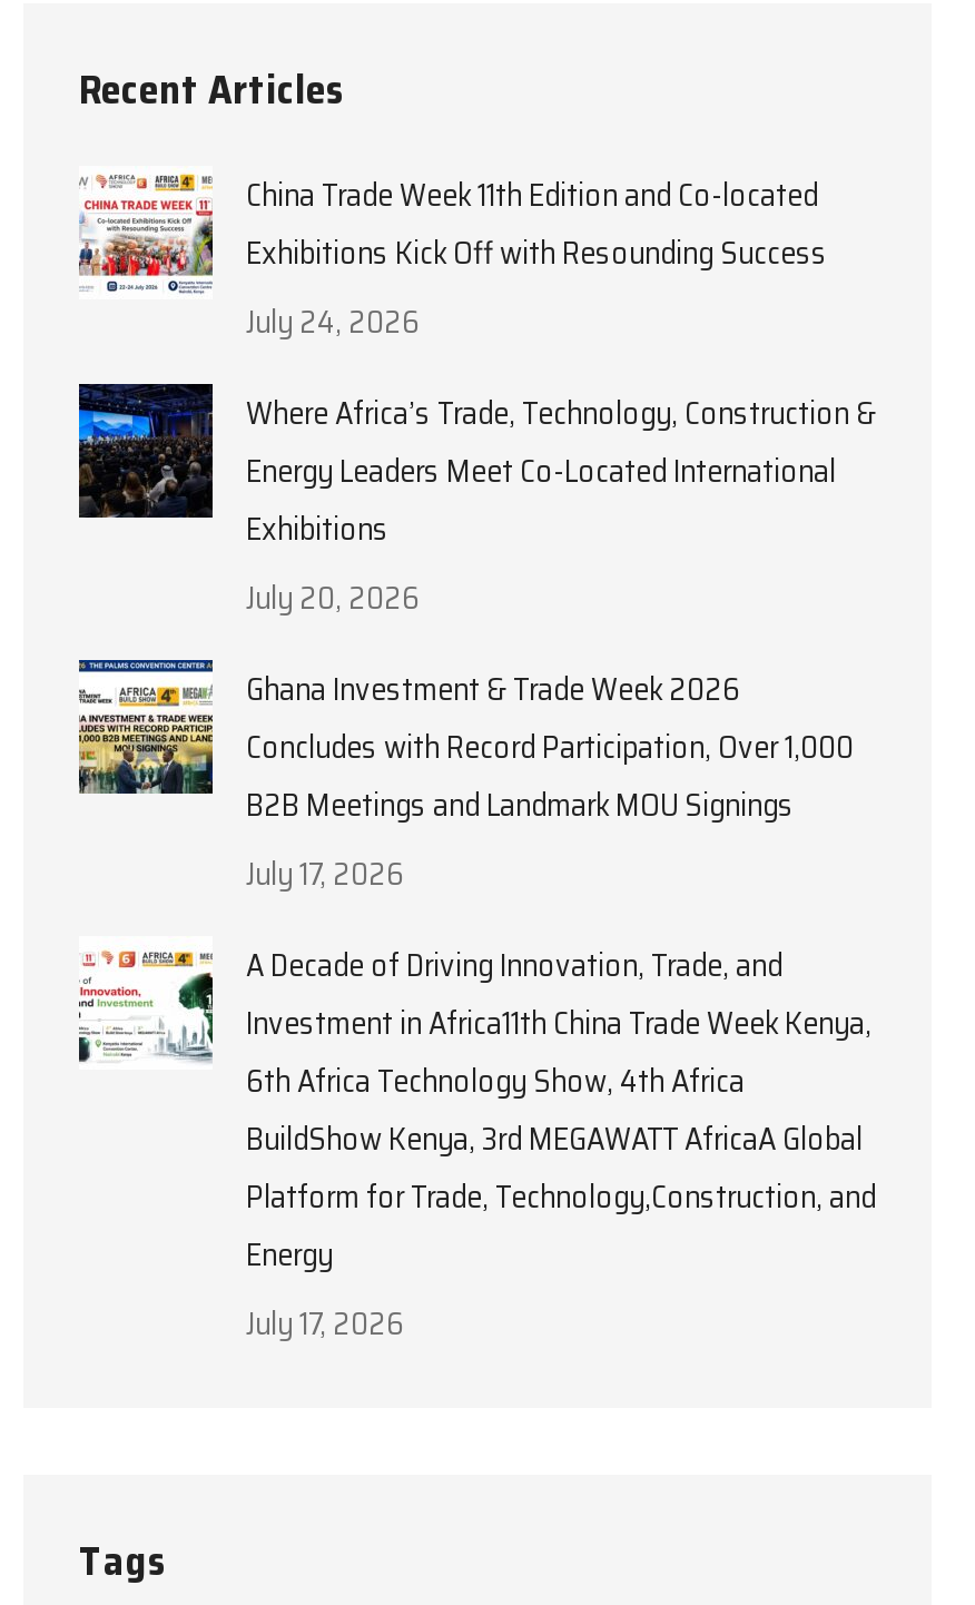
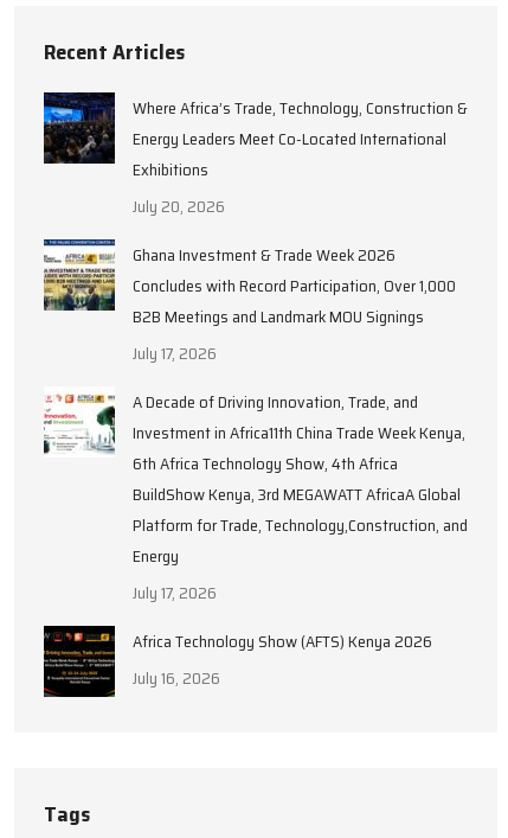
- [image]
- China Trade Week 11th Edition and Co-located
- Exhibitions Kick Off with Resounding Success
- July 24, 2026

moved up: [image] | Where Africa’s Trade, Technology, Construction & | Energy Leaders Meet Co-Located International | ... | Energy | July 17, 2026

+ [image]
+ Africa Technology Show (AFTS) Kenya 2026
+ July 16, 2026
